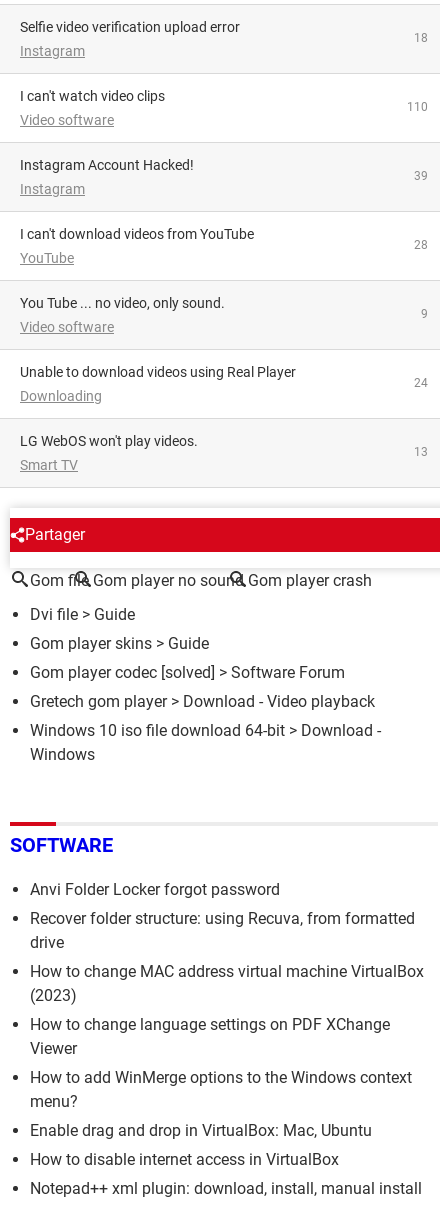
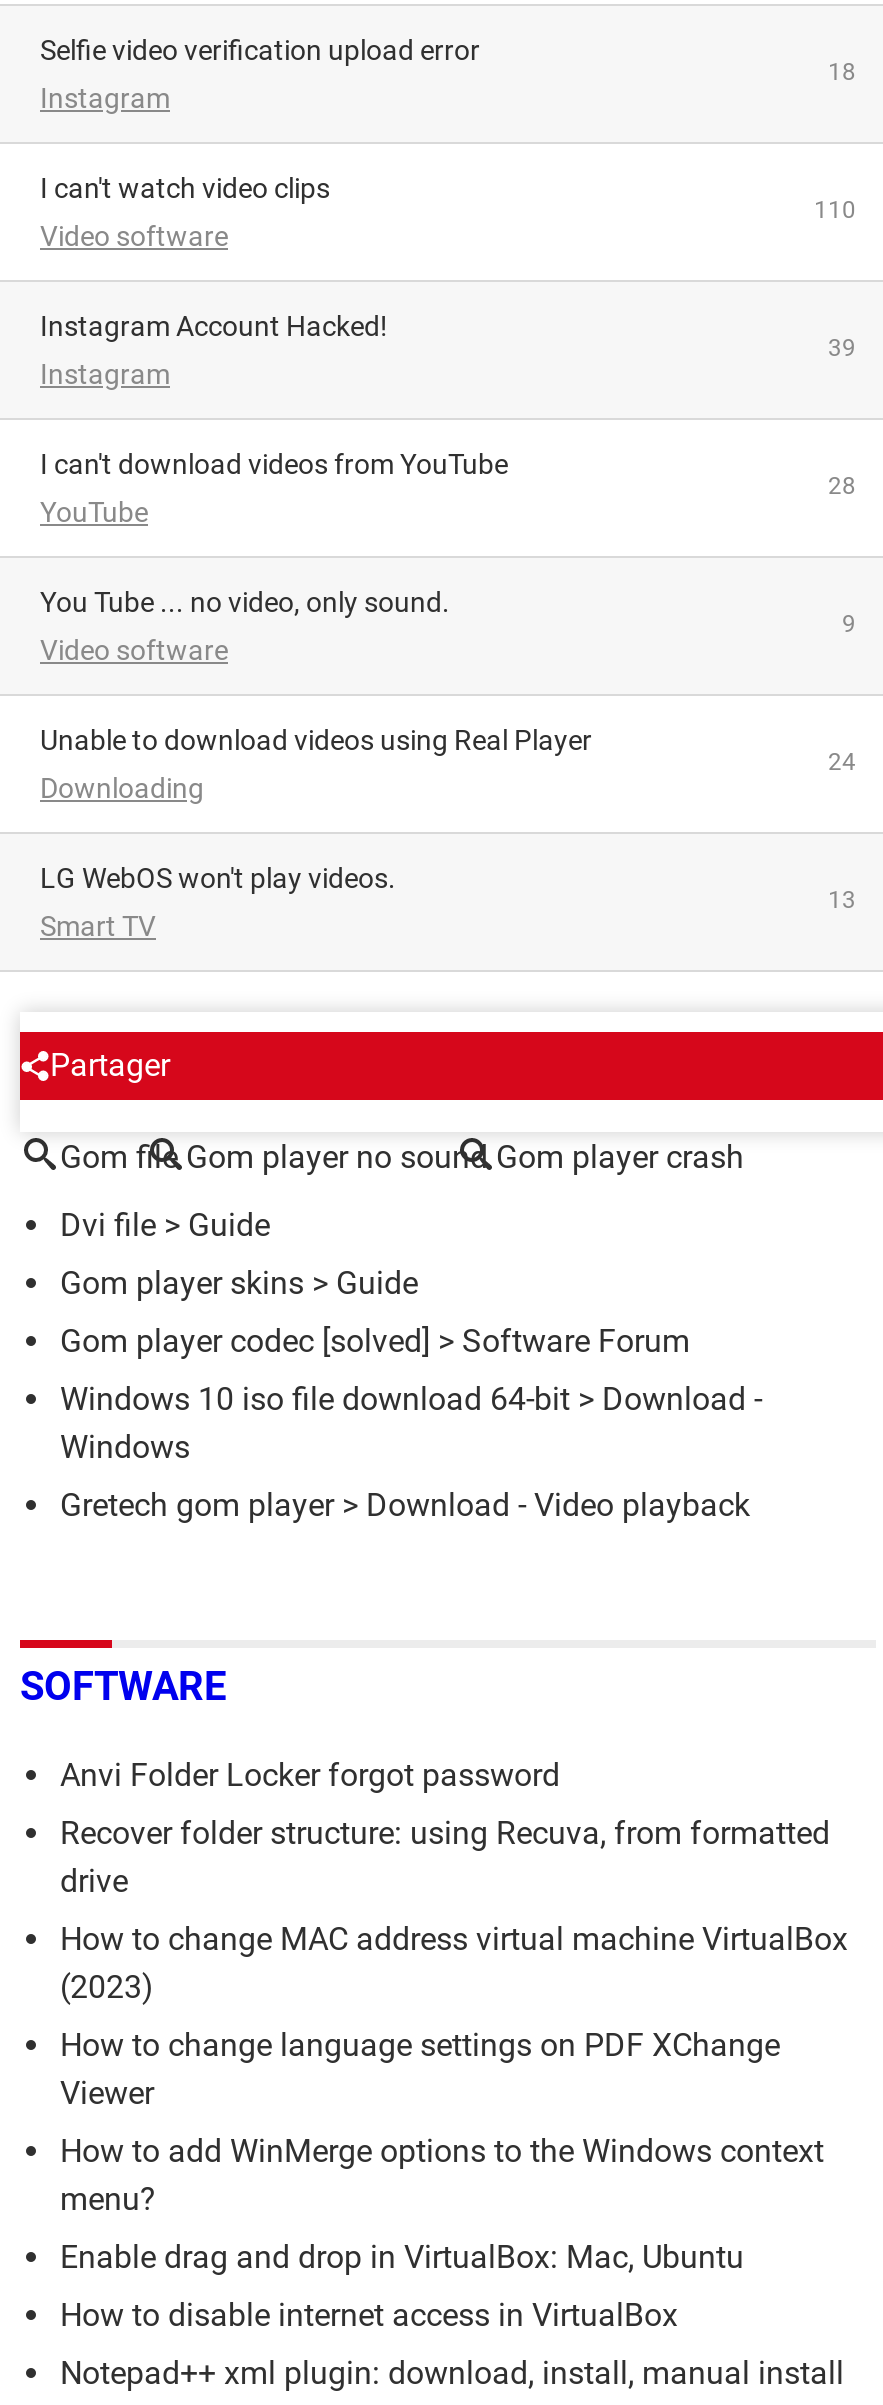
moved down: Gretech gom player > Download - Video playback

moved up: Windows 10 iso file download 64-bit > Download - | Windows
